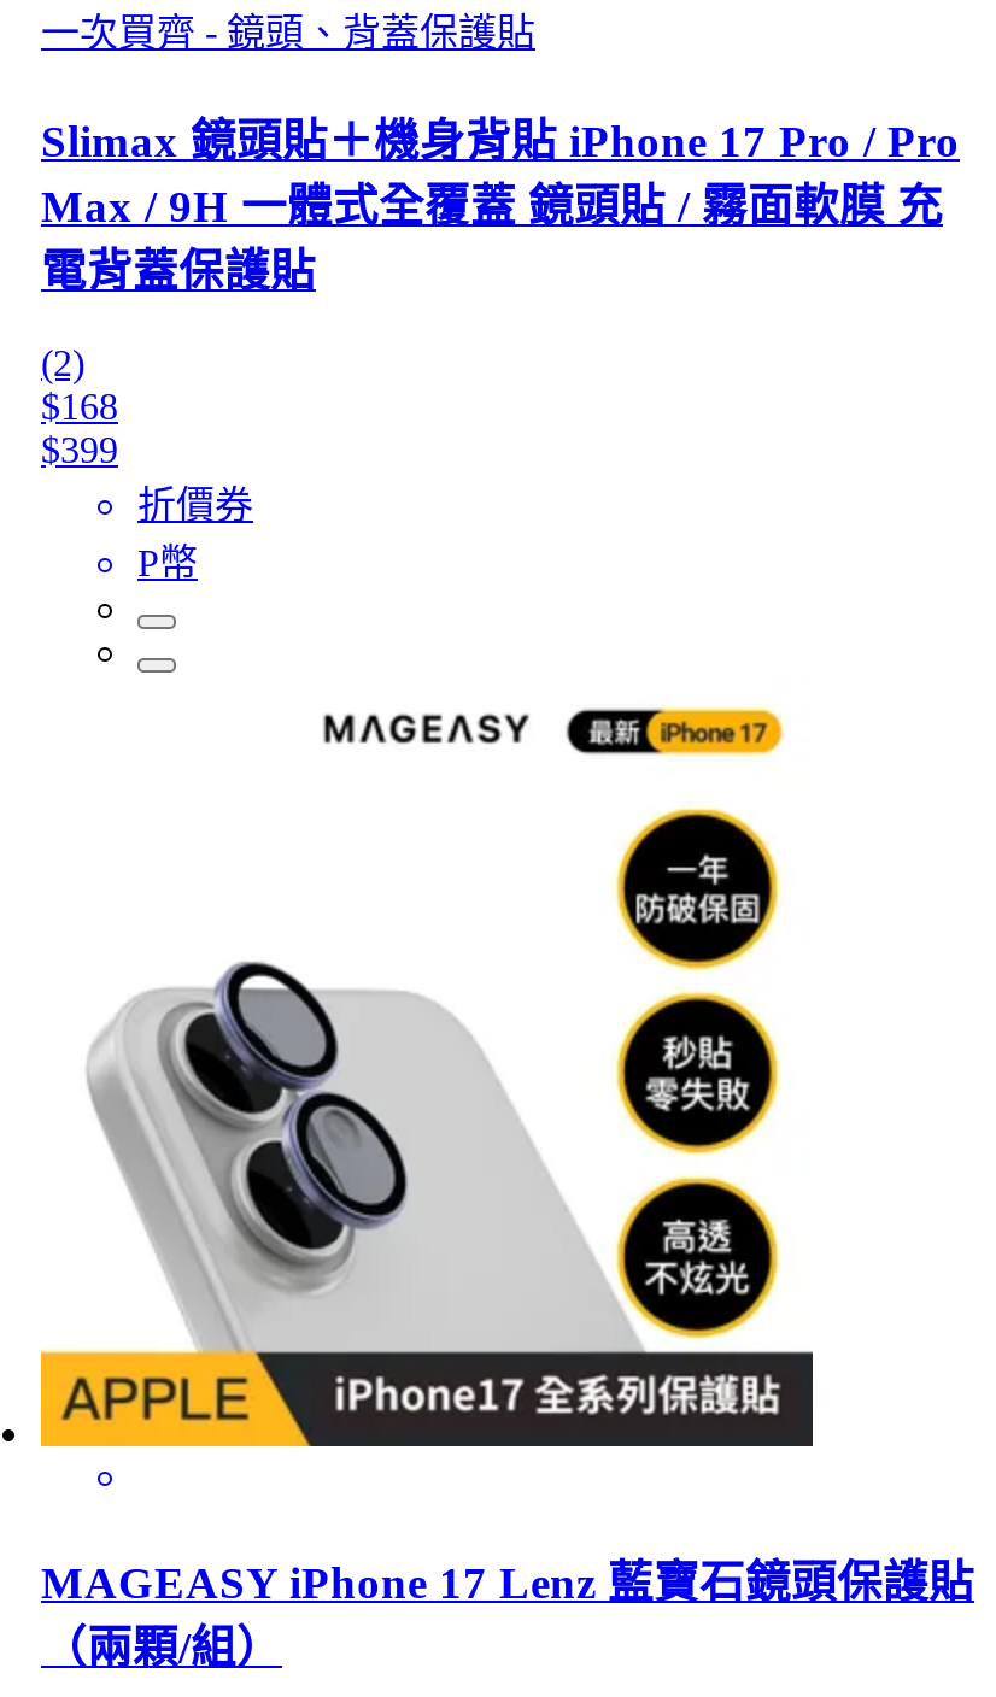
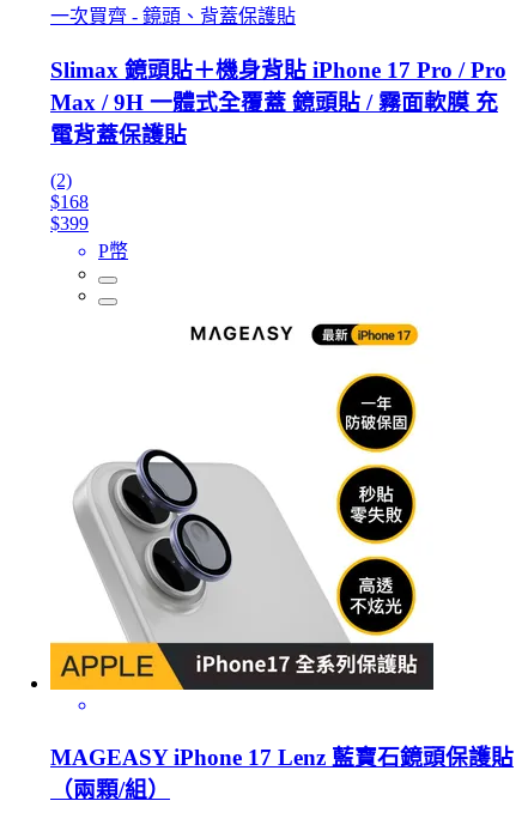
- 折價券
